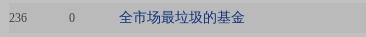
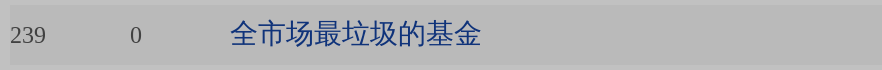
- 236
+ 239
